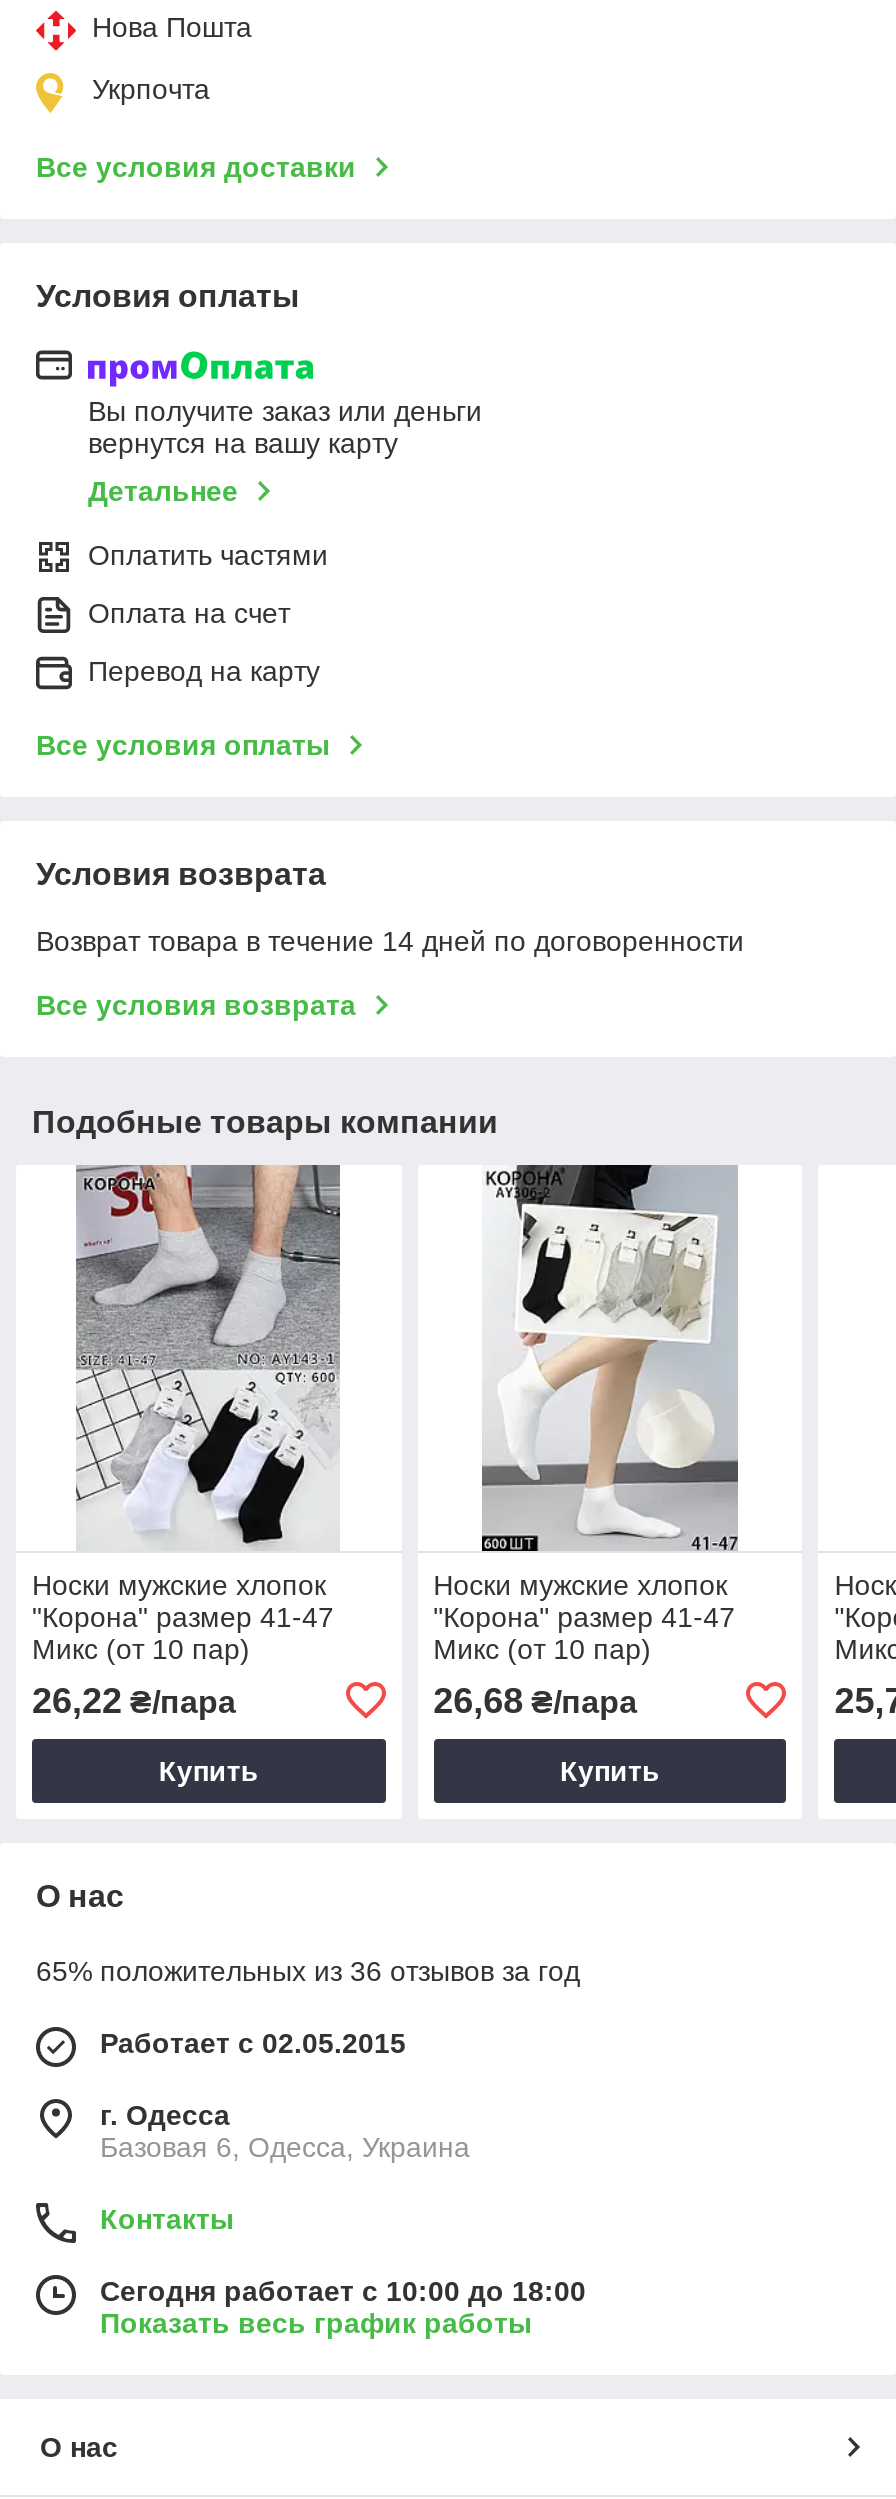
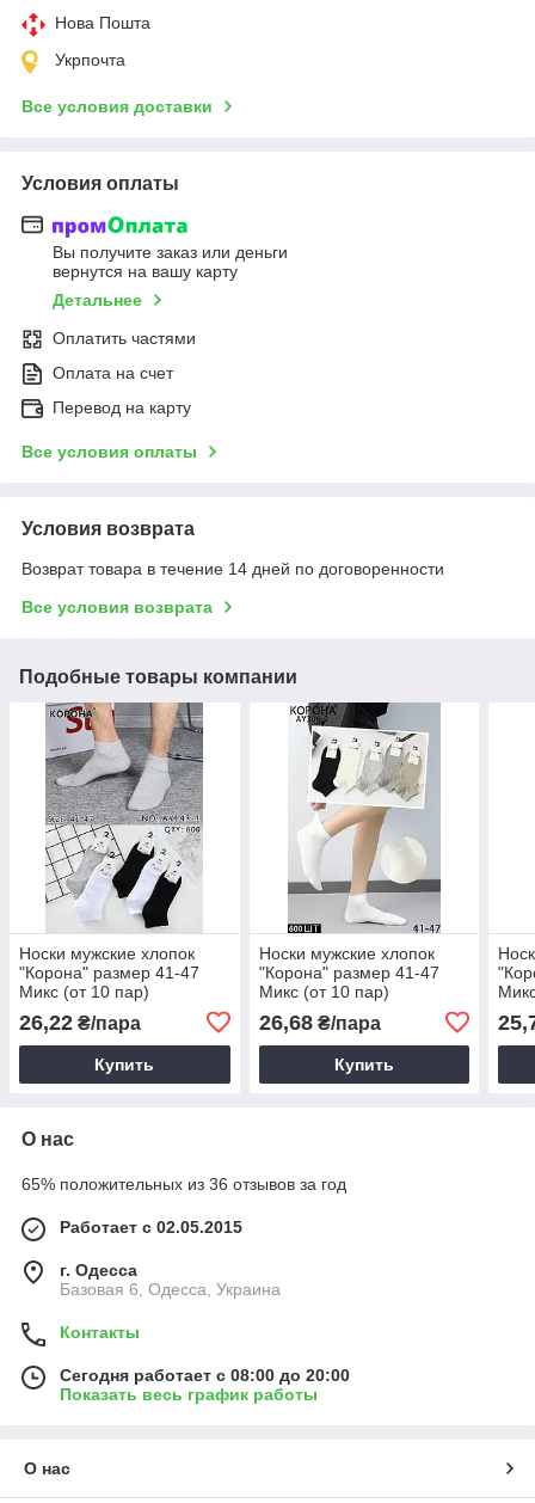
- Сегодня работает с 10:00 до 18:00
+ Сегодня работает с 08:00 до 20:00
